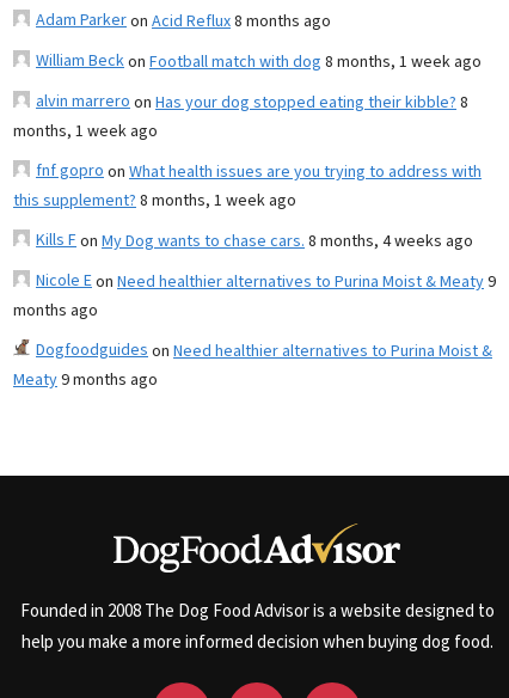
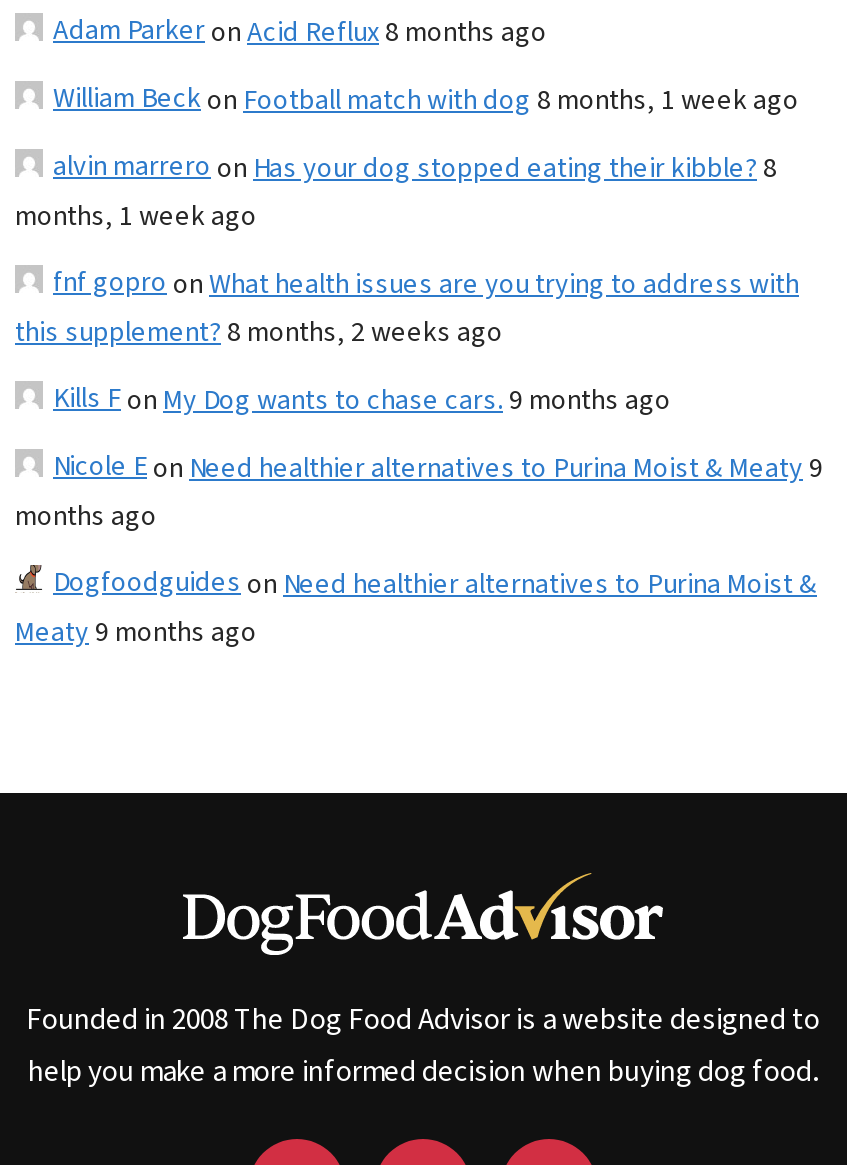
- this supplement? 8 months, 1 week ago
+ this supplement? 8 months, 2 weeks ago

- Kills Fon My Dog wants to chase cars. 8 months, 4 weeks ago
+ Kills Fon My Dog wants to chase cars. 9 months ago
